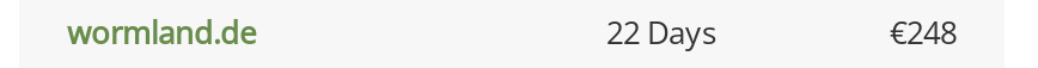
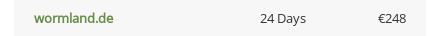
- 22 Days
+ 24 Days
